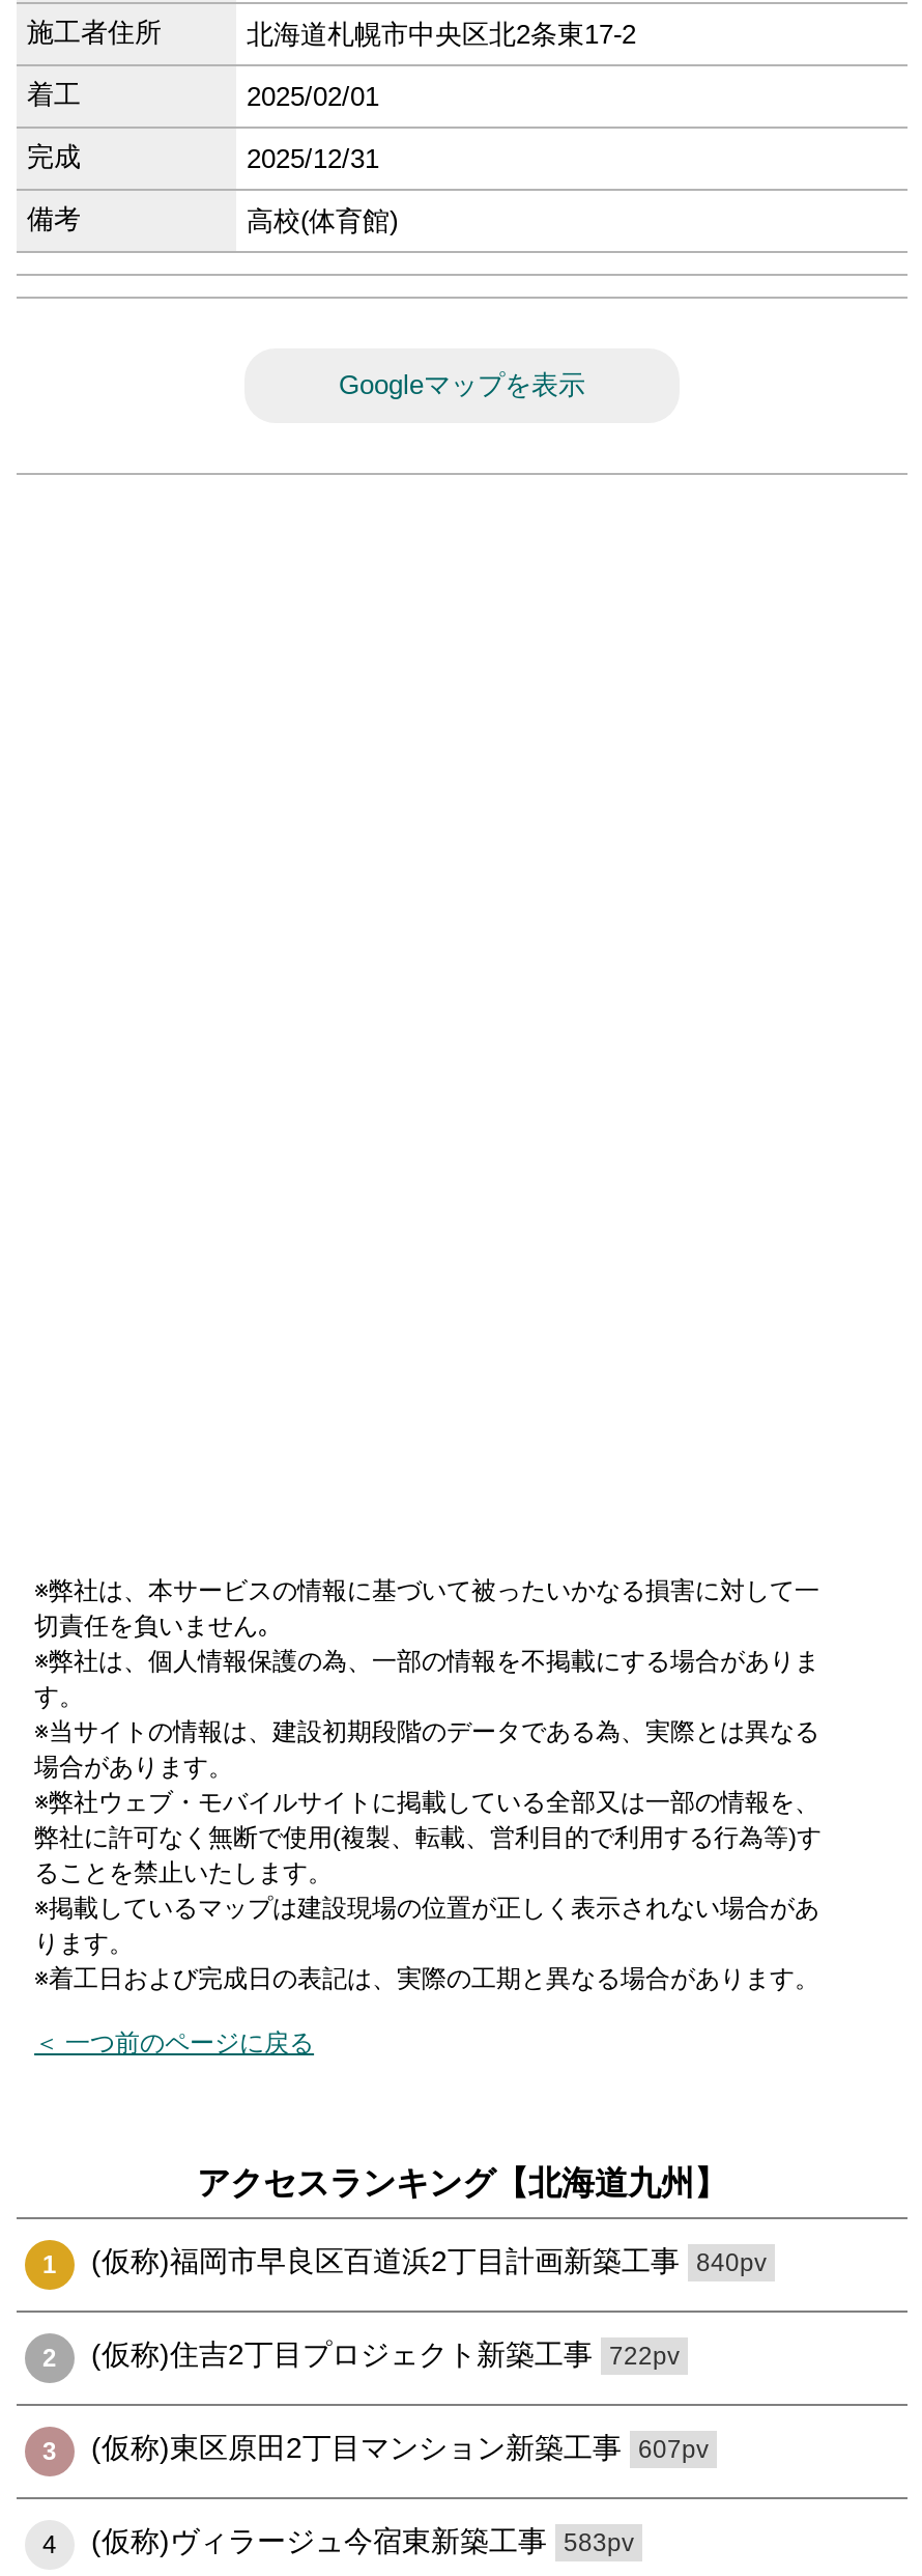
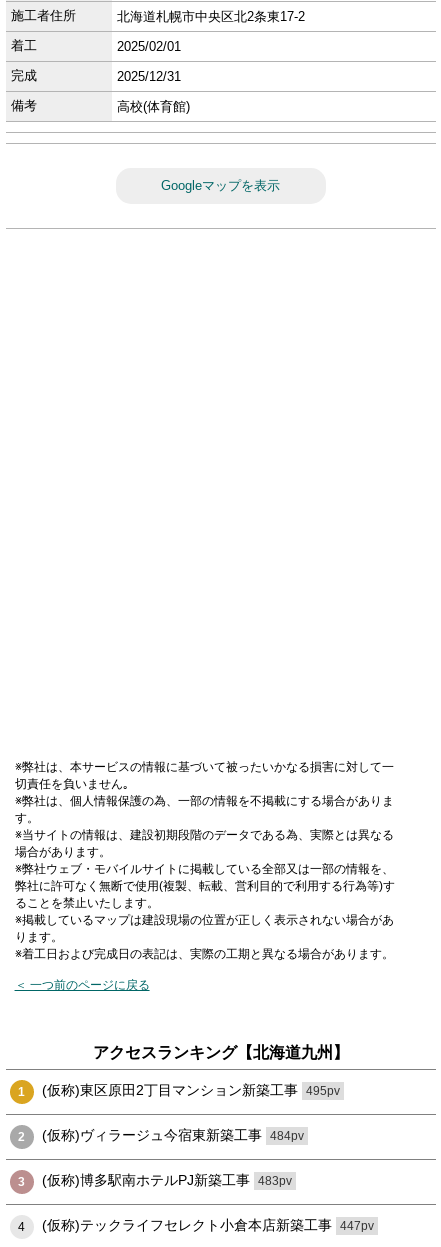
- (仮称)福岡市早良区百道浜2丁目計画新築工事 840pv
+ (仮称)東区原田2丁目マンション新築工事 495pv

- (仮称)住吉2丁目プロジェクト新築工事 722pv
+ (仮称)ヴィラージュ今宿東新築工事 484pv

- (仮称)東区原田2丁目マンション新築工事 607pv
+ (仮称)博多駅南ホテルPJ新築工事 483pv

- (仮称)ヴィラージュ今宿東新築工事 583pv
+ (仮称)テックライフセレクト小倉本店新築工事 447pv
